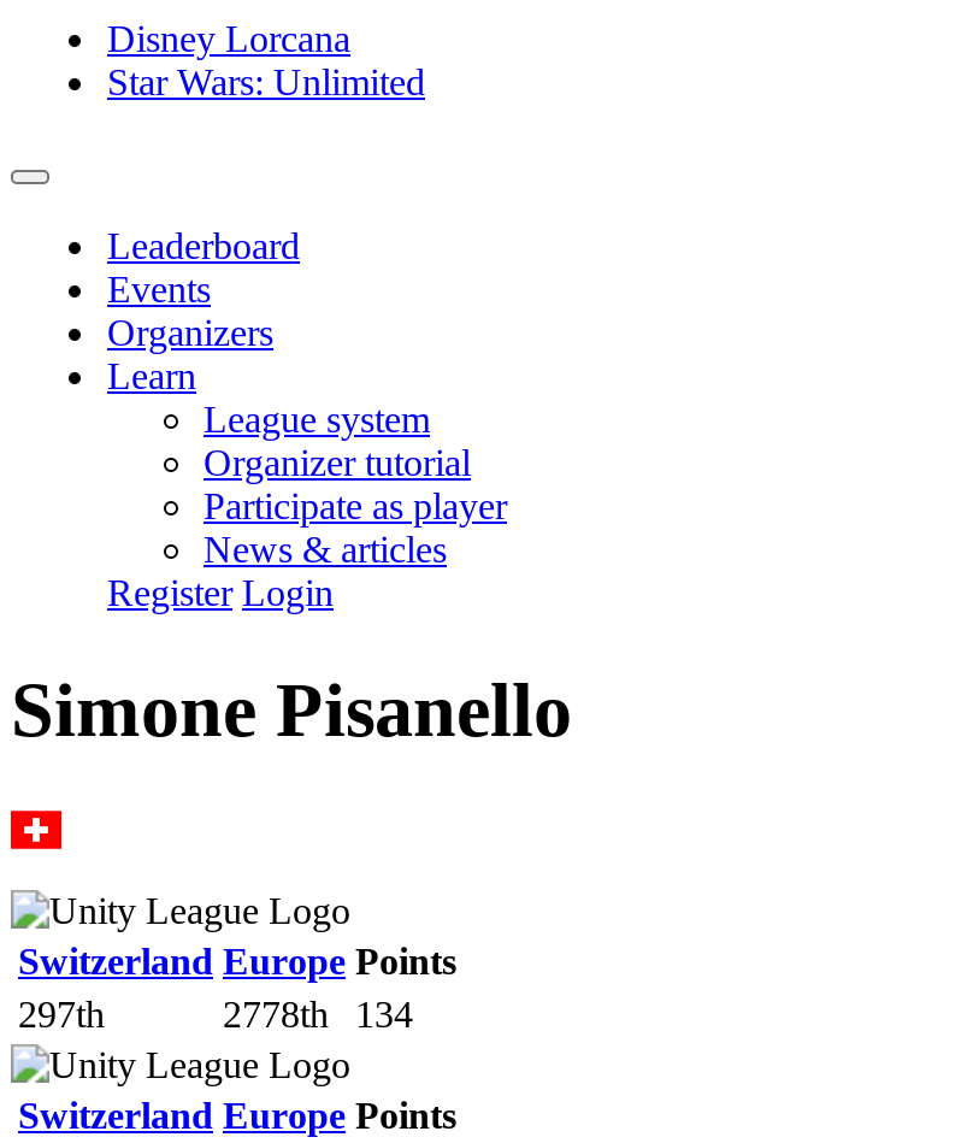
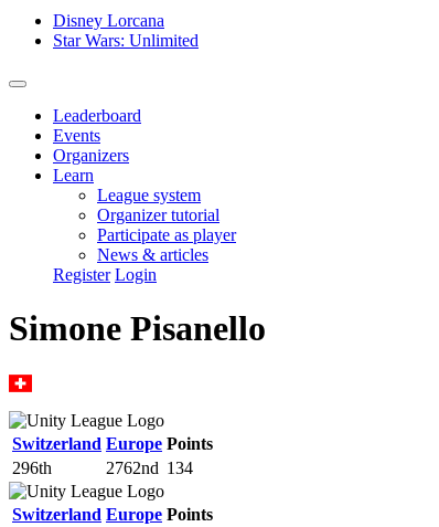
- 297th
- 2778th
- 134
+ 296th
+ 2762nd 134
